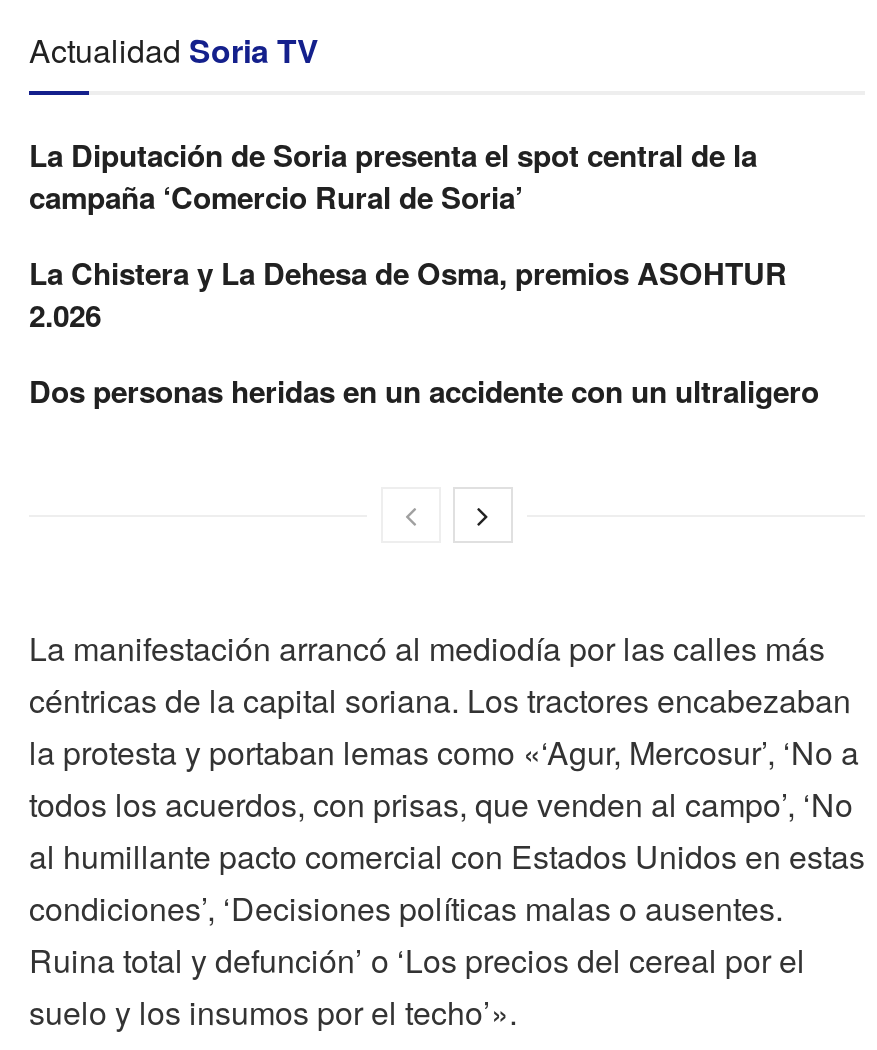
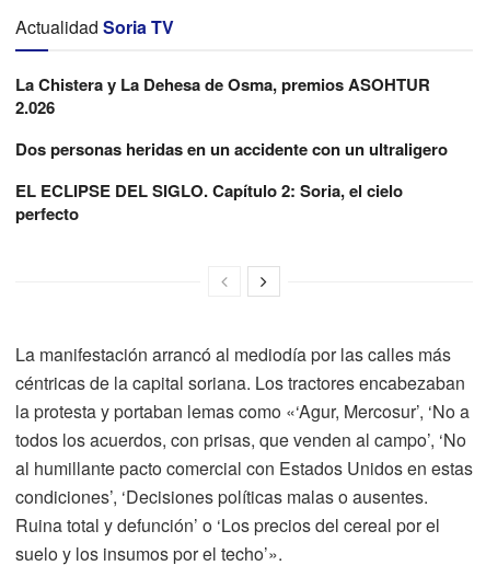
- La Diputación de Soria presenta el spot central de la
- campaña ‘Comercio Rural de Soria’

moved up: La Chistera y La Dehesa de Osma, premios ASOHTUR | 2.026 | Dos personas heridas en un accidente con un ultraligero

+ EL ECLIPSE DEL SIGLO. Capítulo 2: Soria, el cielo
+ perfecto
